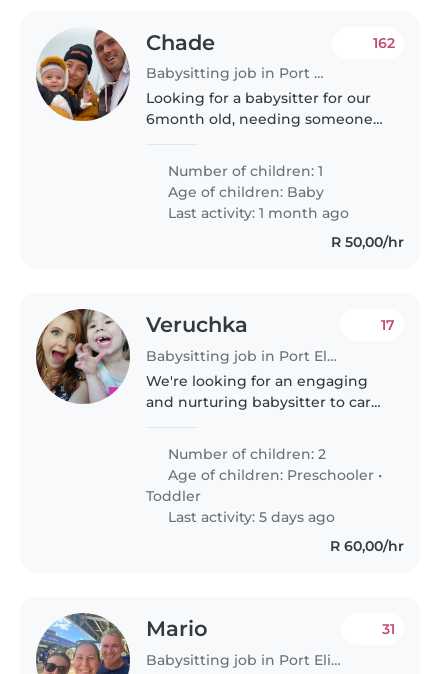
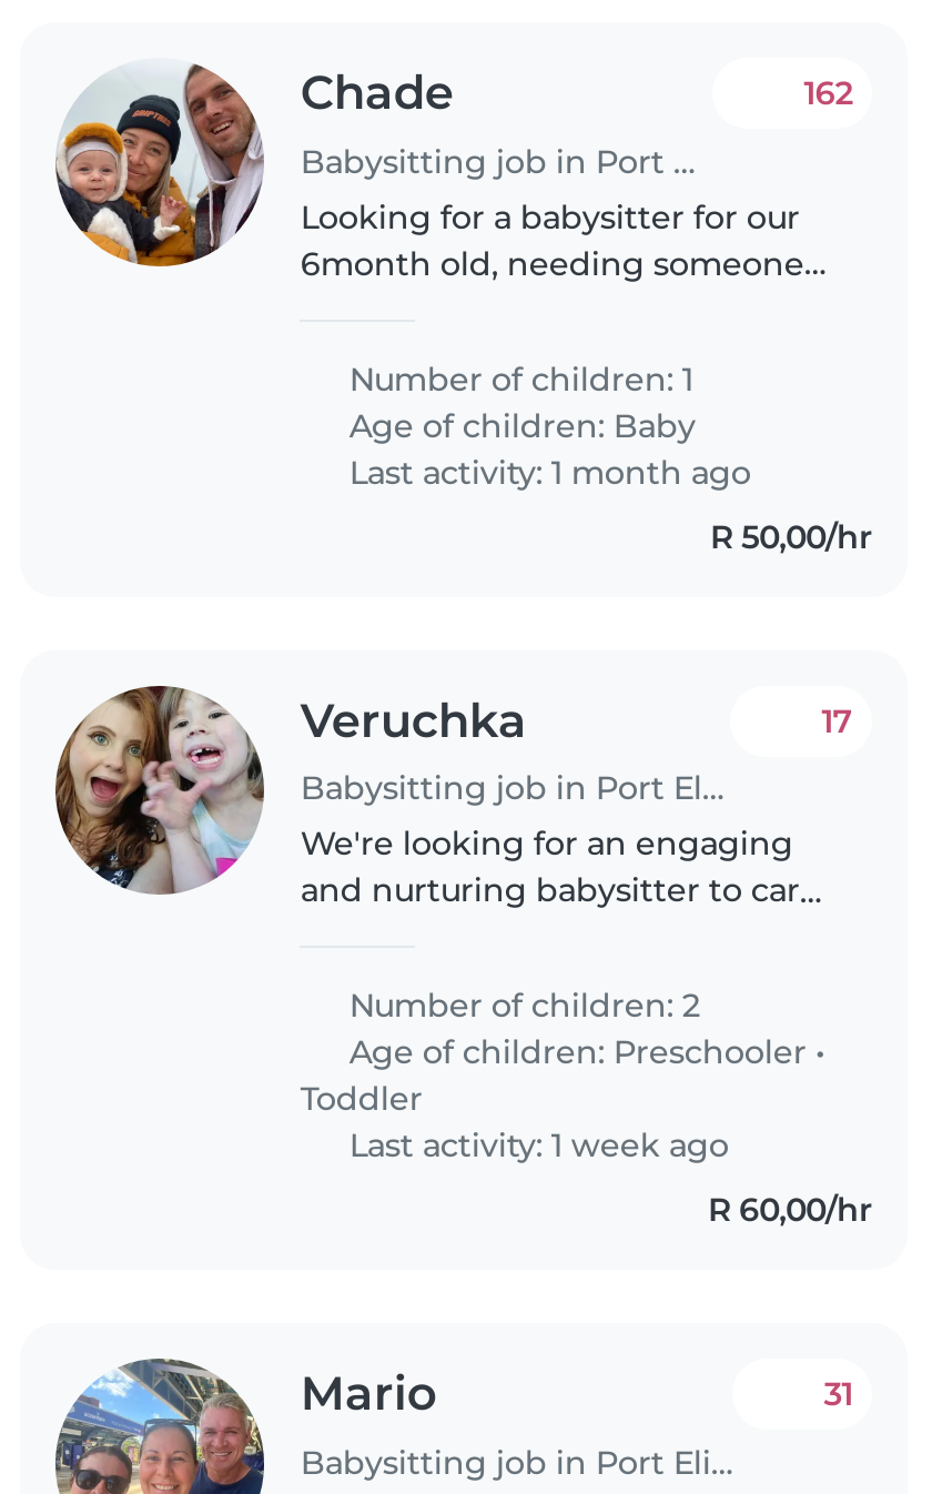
- Last activity: 5 days ago
+ Last activity: 1 week ago
